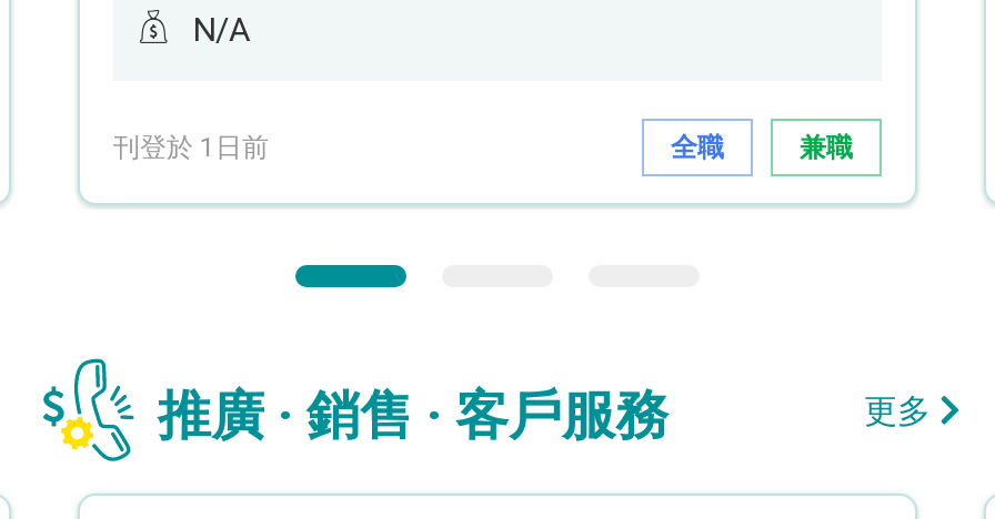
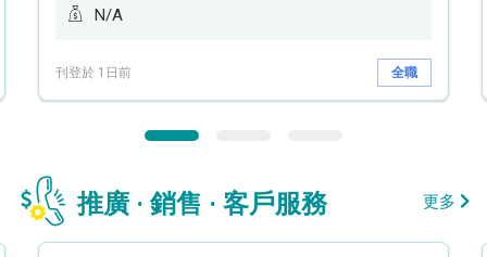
- 兼職
